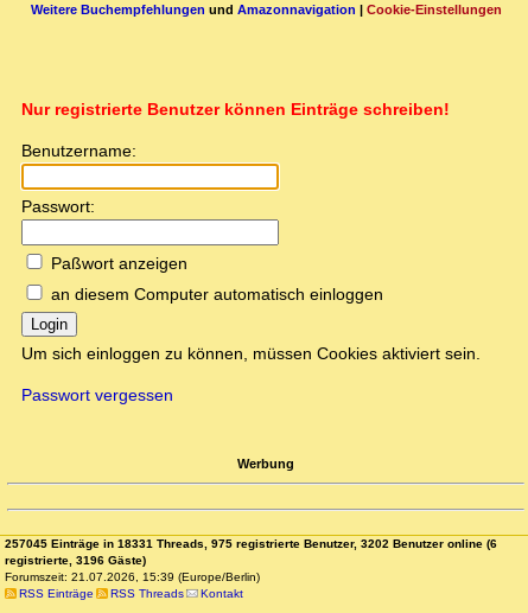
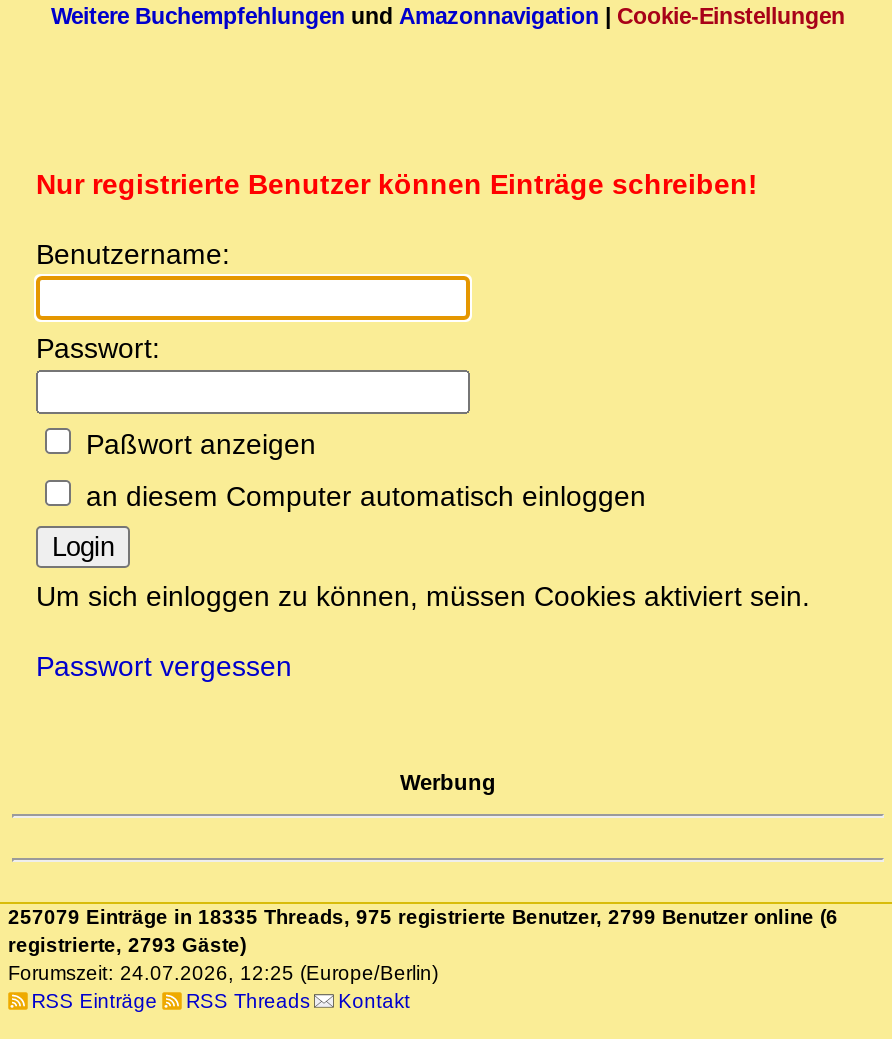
- 257045 Einträge in 18331 Threads, 975 registrierte Benutzer, 3202 Benutzer online (6
+ 257079 Einträge in 18335 Threads, 975 registrierte Benutzer, 2799 Benutzer online (6

- registrierte, 3196 Gäste)
+ registrierte, 2793 Gäste)

- Forumszeit: 21.07.2026, 15:39 (Europe/Berlin)
+ Forumszeit: 24.07.2026, 12:25 (Europe/Berlin)
